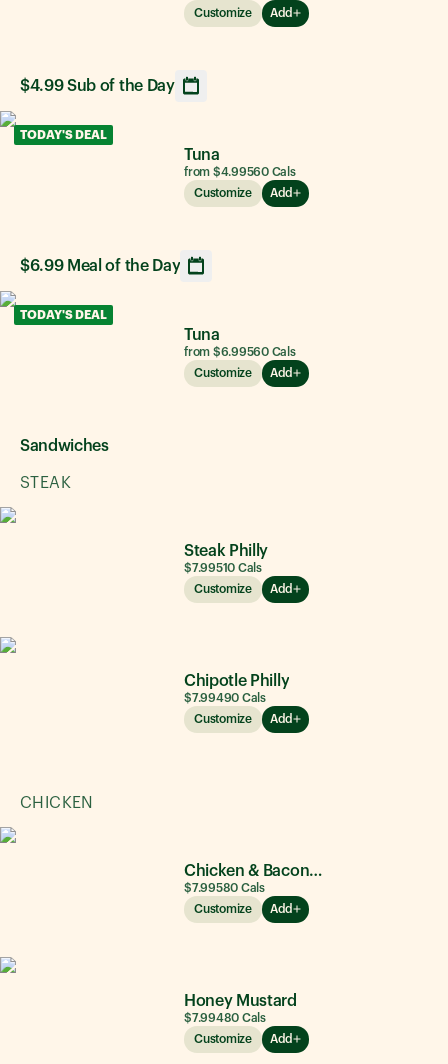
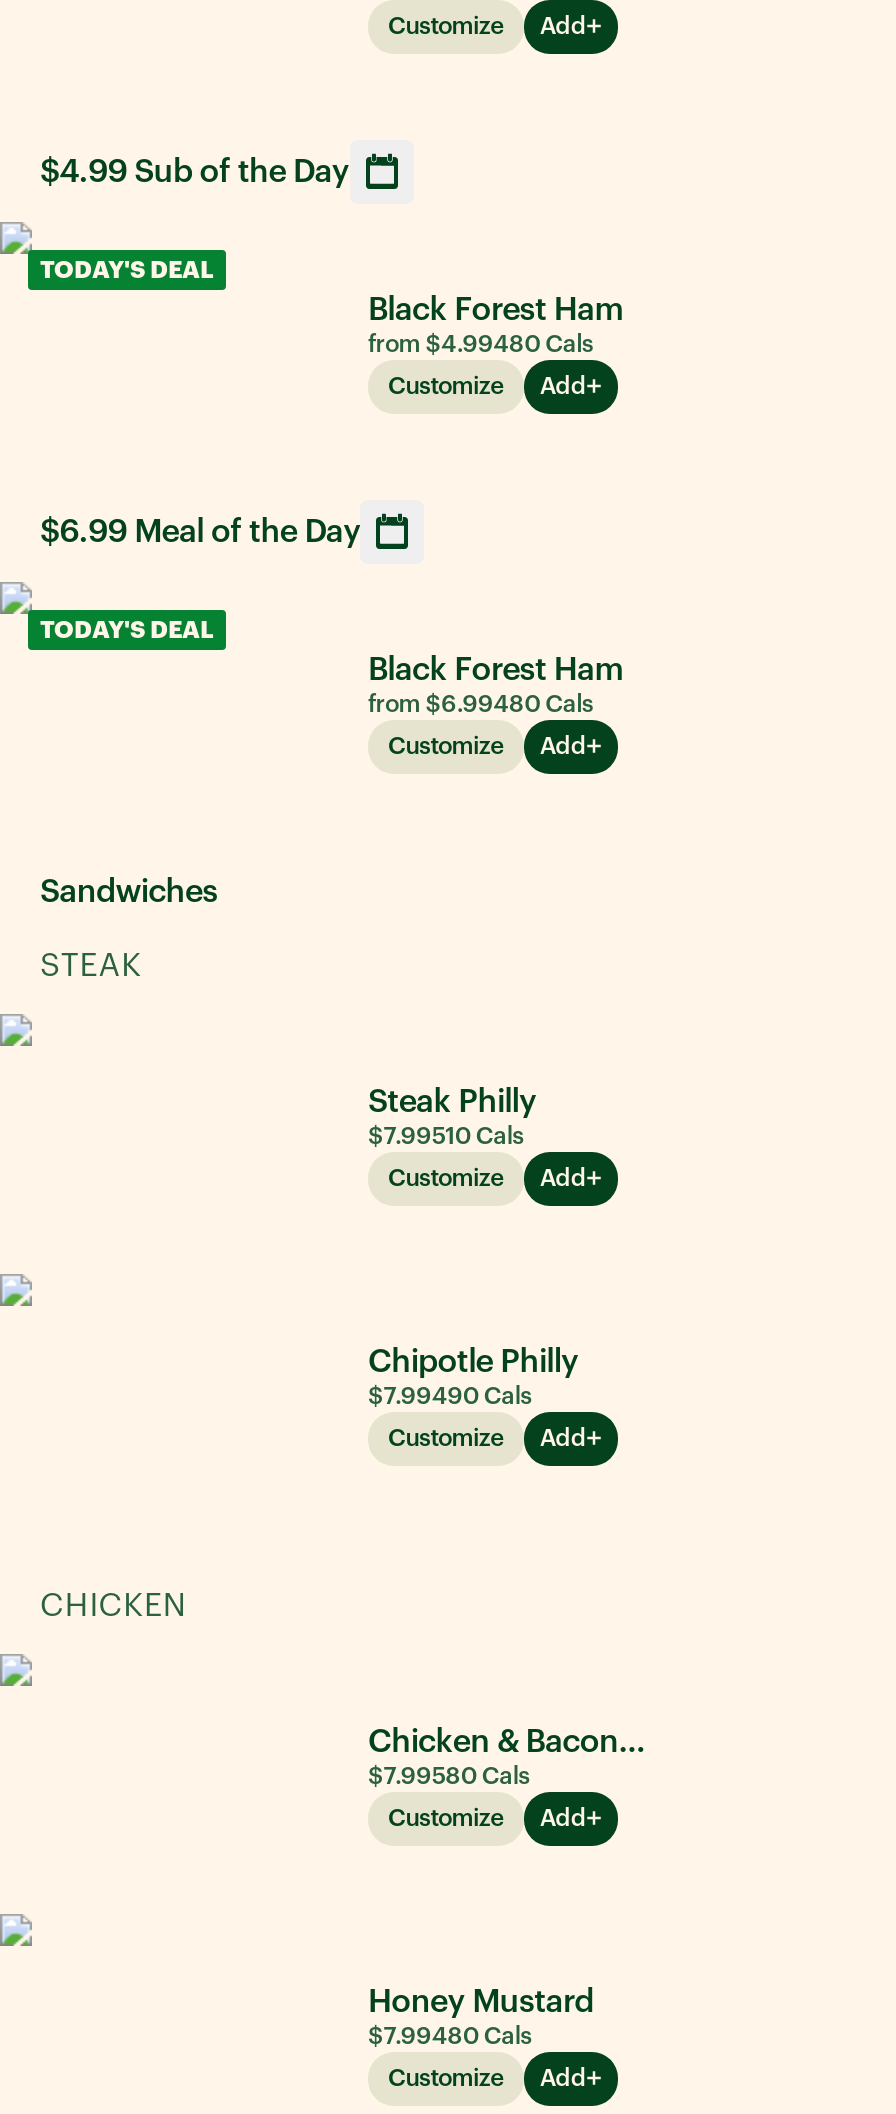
- Tuna
- from $4.99560 Cals
+ Black Forest Ham
+ from $4.99480 Cals

- Tuna
- from $6.99560 Cals
+ Black Forest Ham
+ from $6.99480 Cals
